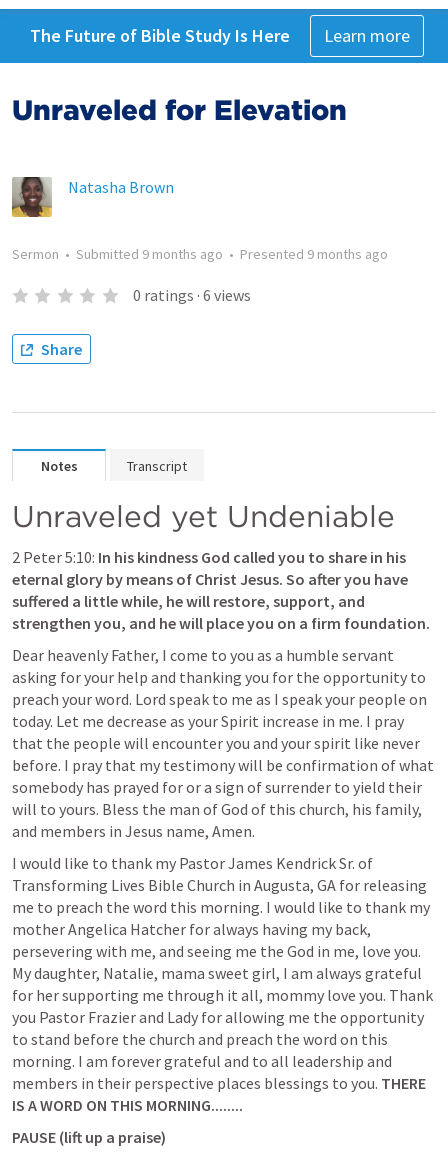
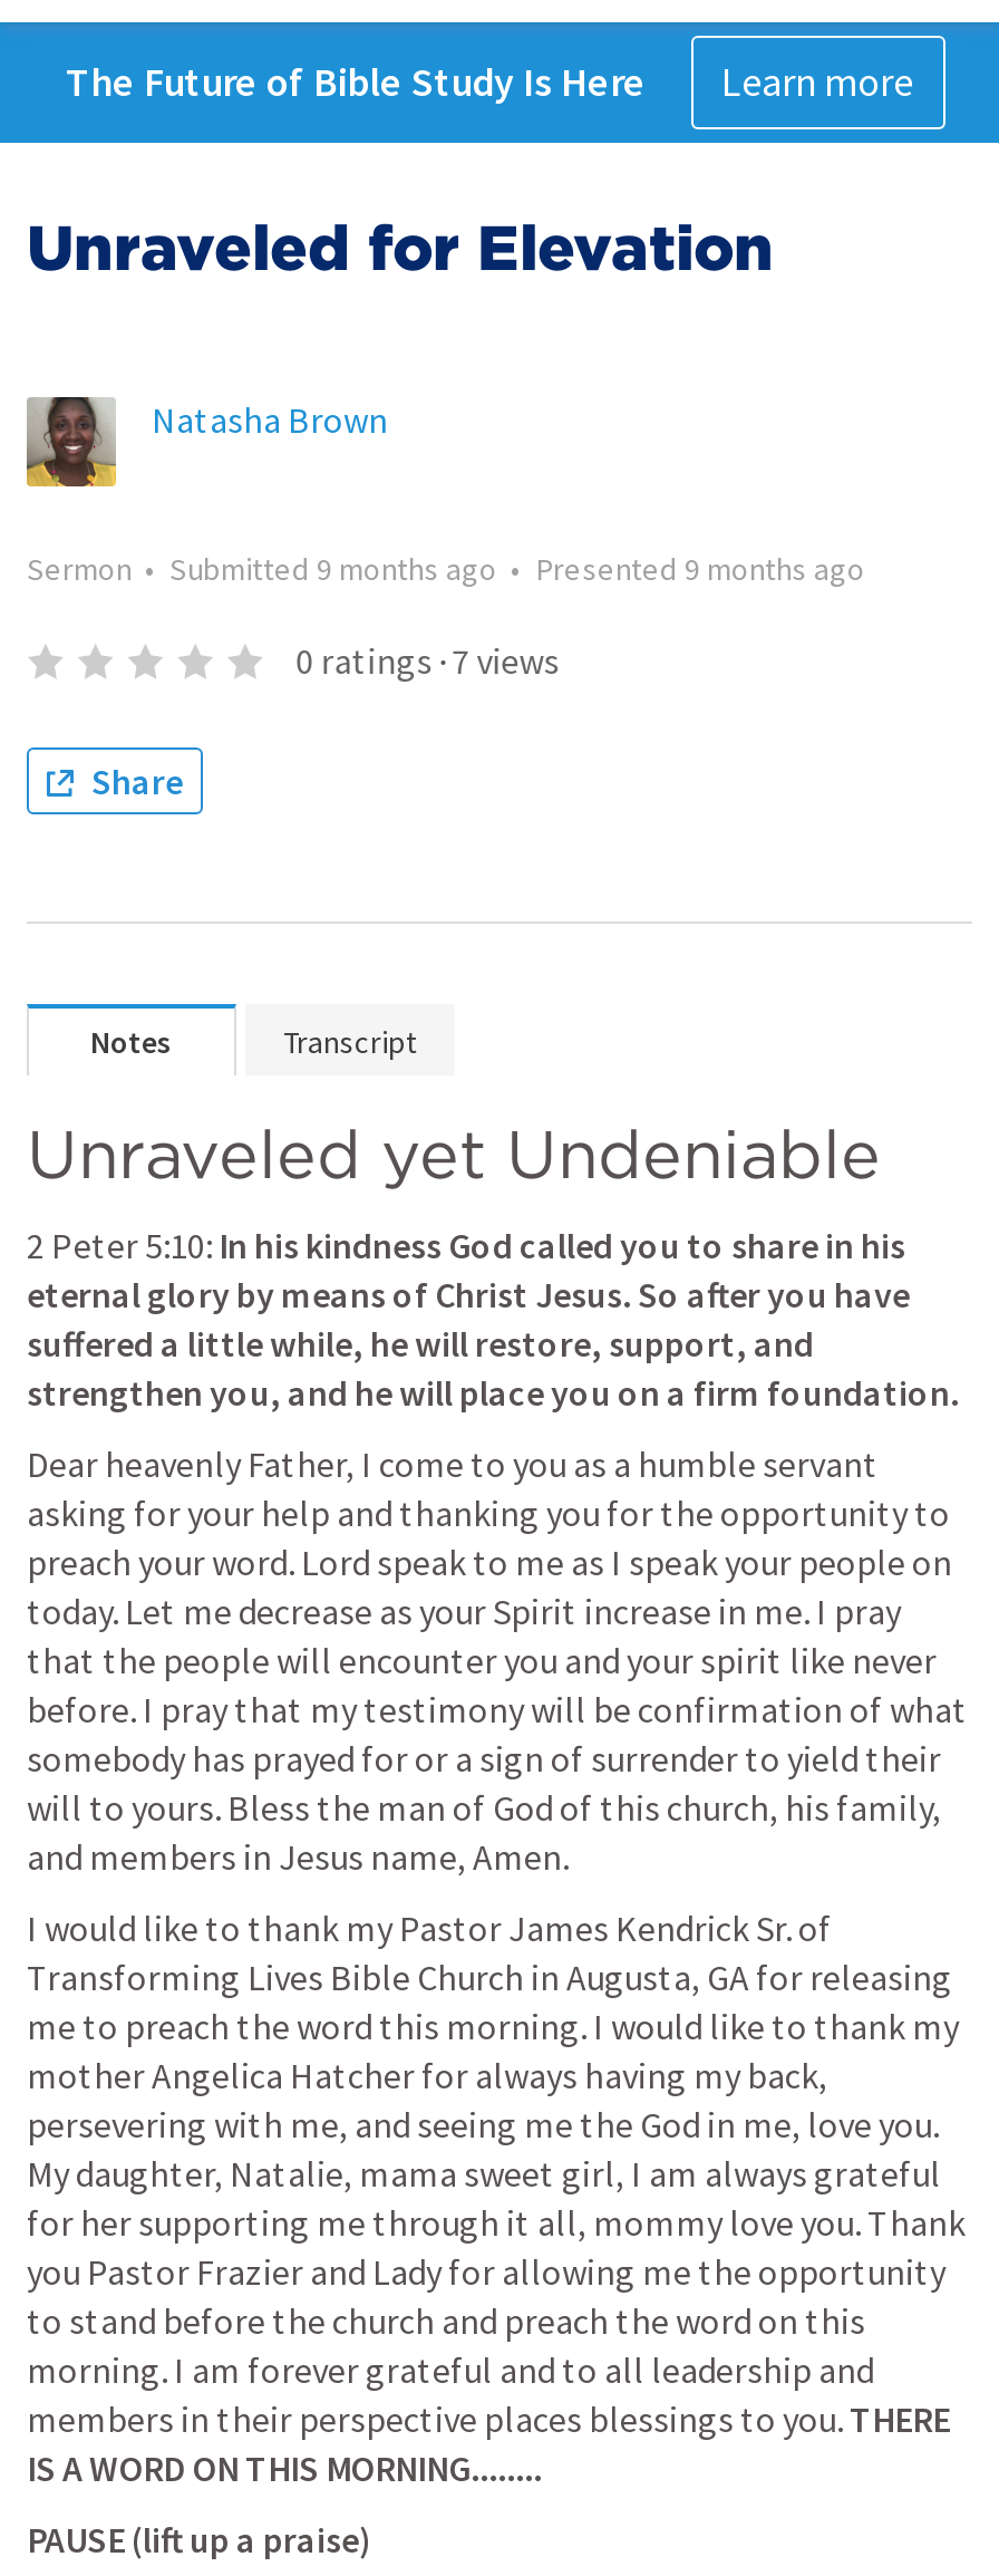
- 0 ratings · 6 views
+ 0 ratings · 7 views
